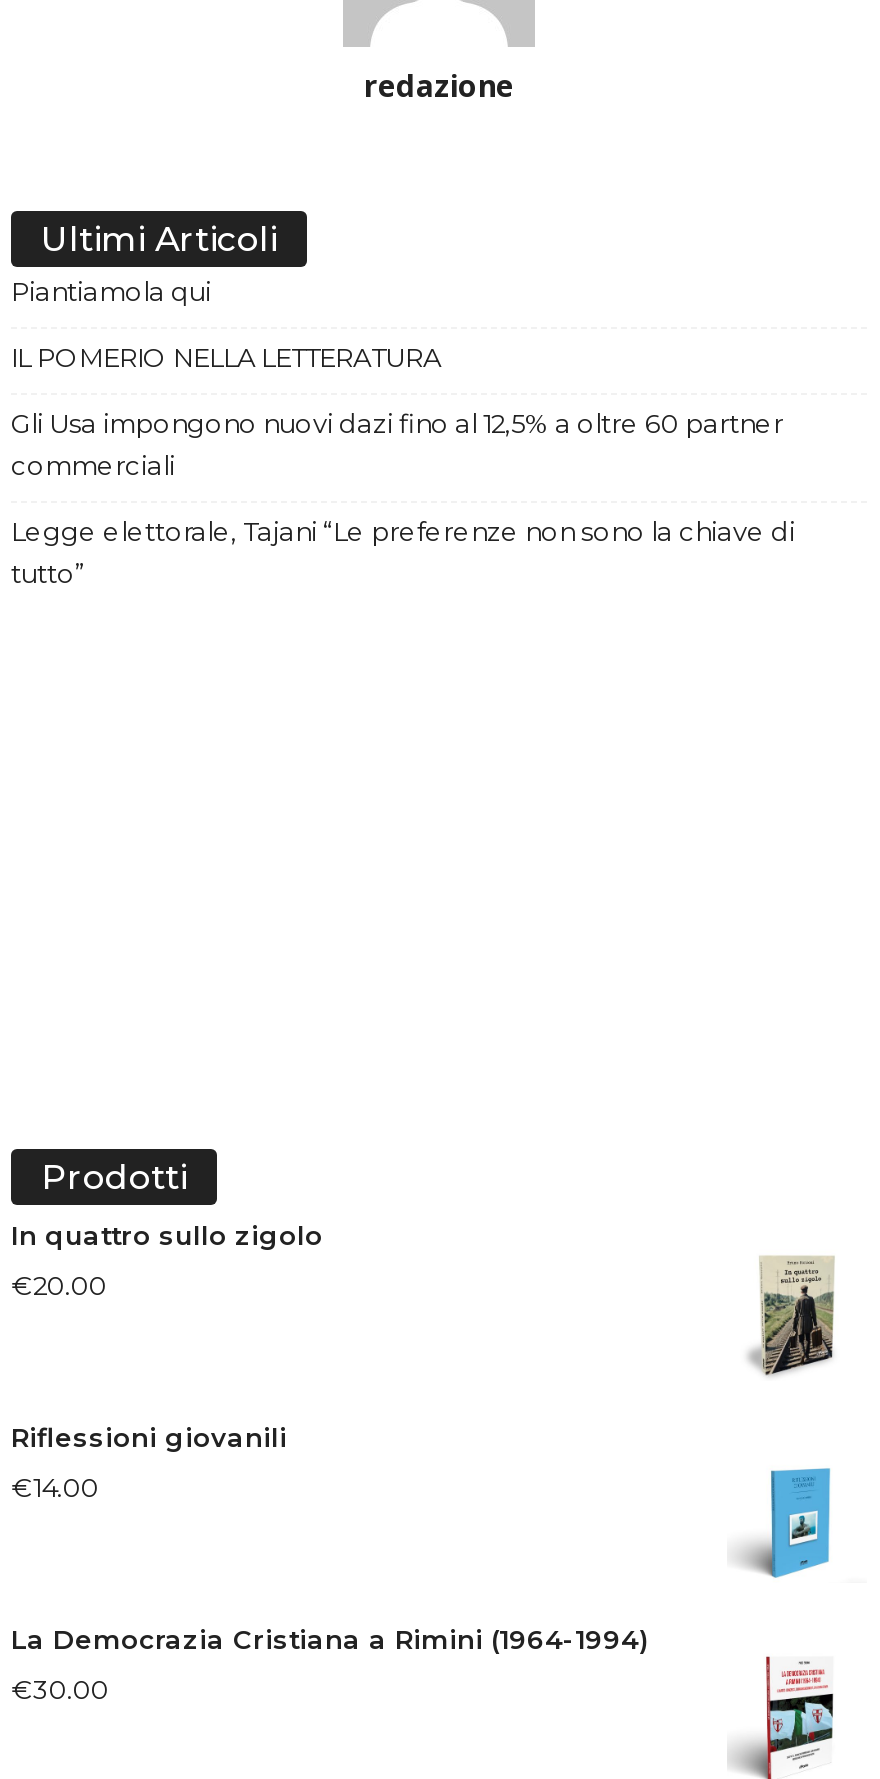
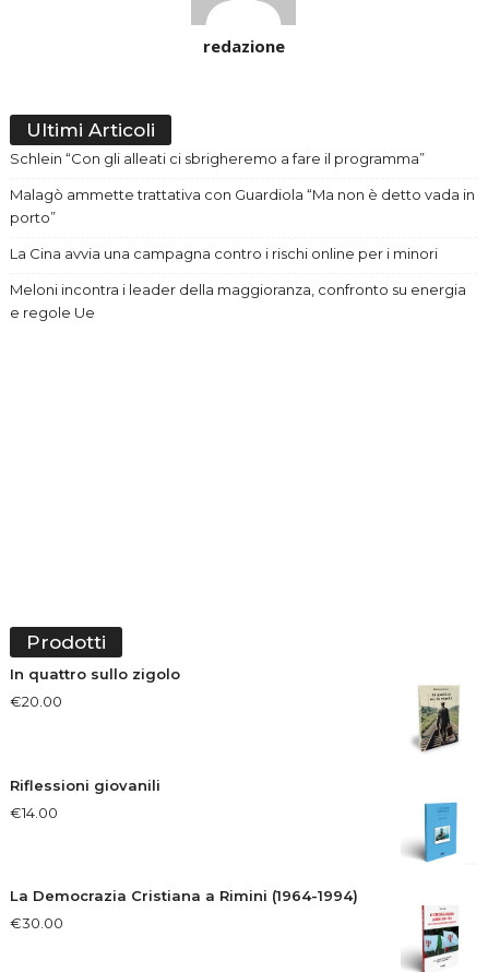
- Piantiamola qui
+ Schlein “Con gli alleati ci sbrigheremo a fare il programma”

- IL POMERIO NELLA LETTERATURA
+ Malagò ammette trattativa con Guardiola “Ma non è detto vada in
+ porto”

- Gli Usa impongono nuovi dazi fino al 12,5% a oltre 60 partner
- commerciali
+ La Cina avvia una campagna contro i rischi online per i minori

- Legge elettorale, Tajani “Le preferenze non sono la chiave di
- tutto”
+ Meloni incontra i leader della maggioranza, confronto su energia
+ e regole Ue
